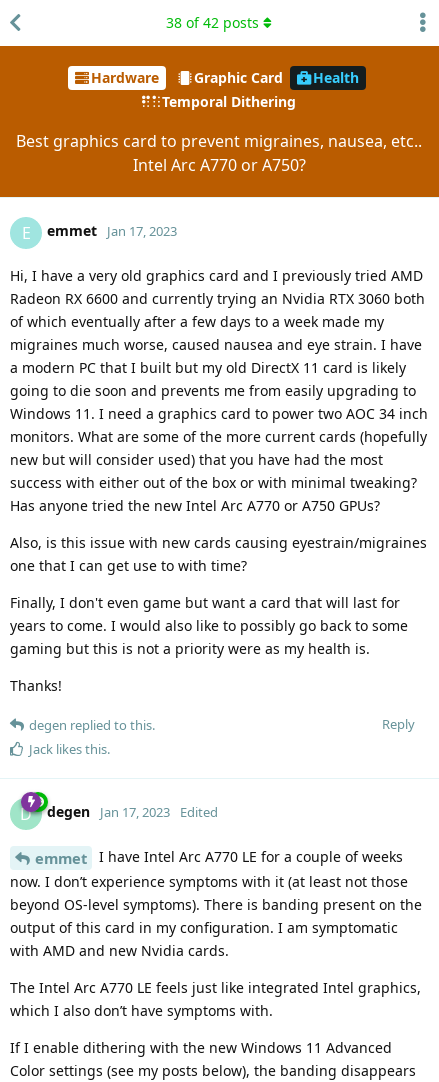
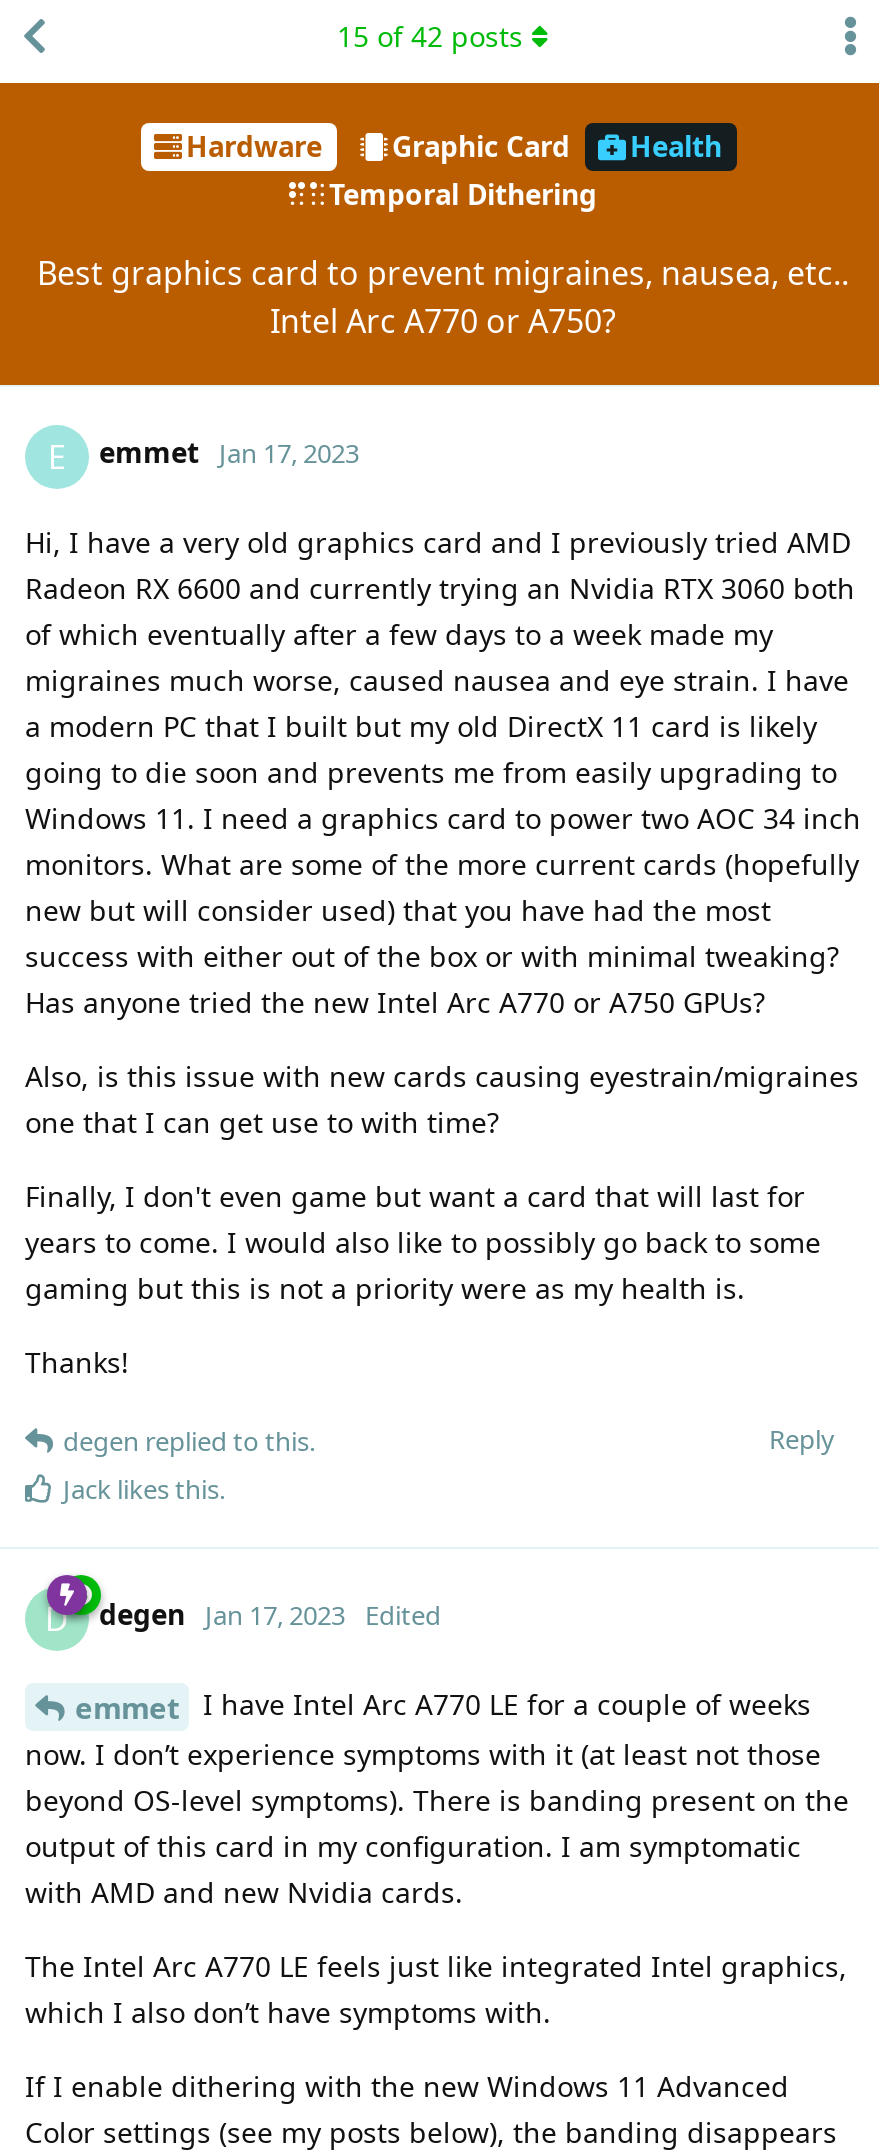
- 38 of 42 posts
+ 15 of 42 posts
